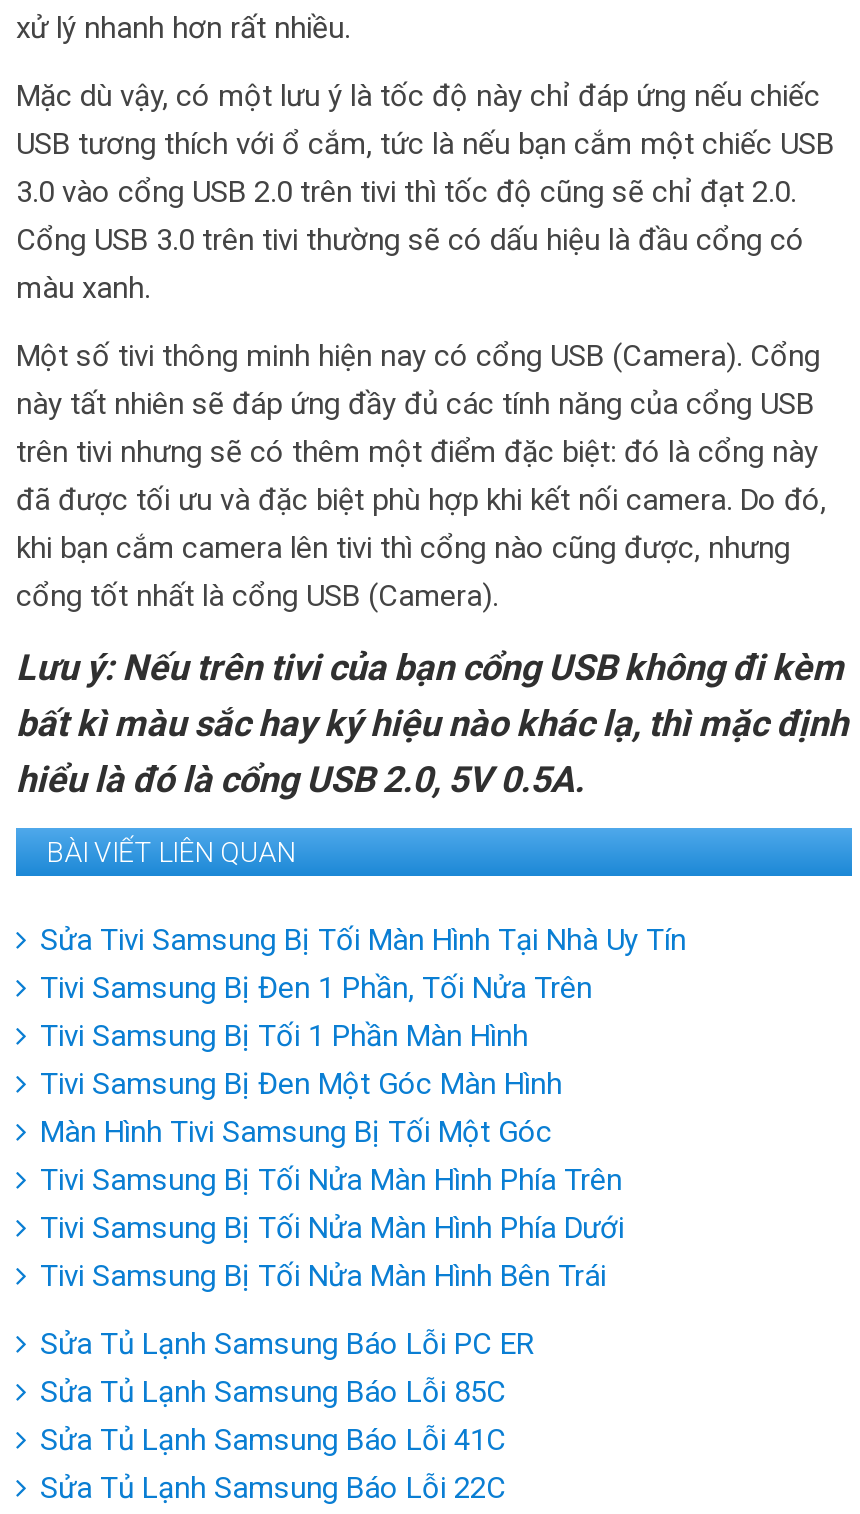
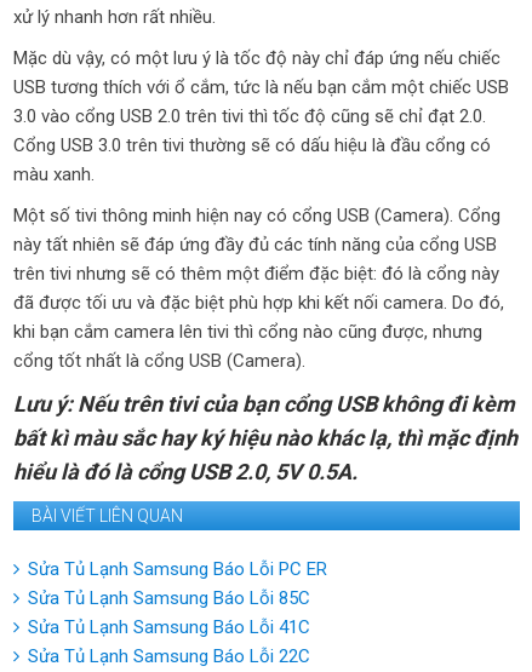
- Sửa Tivi Samsung Bị Tối Màn Hình Tại Nhà Uy Tín
- Tivi Samsung Bị Đen 1 Phần, Tối Nửa Trên
- Tivi Samsung Bị Tối 1 Phần Màn Hình
- Tivi Samsung Bị Đen Một Góc Màn Hình
- Màn Hình Tivi Samsung Bị Tối Một Góc
- Tivi Samsung Bị Tối Nửa Màn Hình Phía Trên
- Tivi Samsung Bị Tối Nửa Màn Hình Phía Dưới
- Tivi Samsung Bị Tối Nửa Màn Hình Bên Trái
